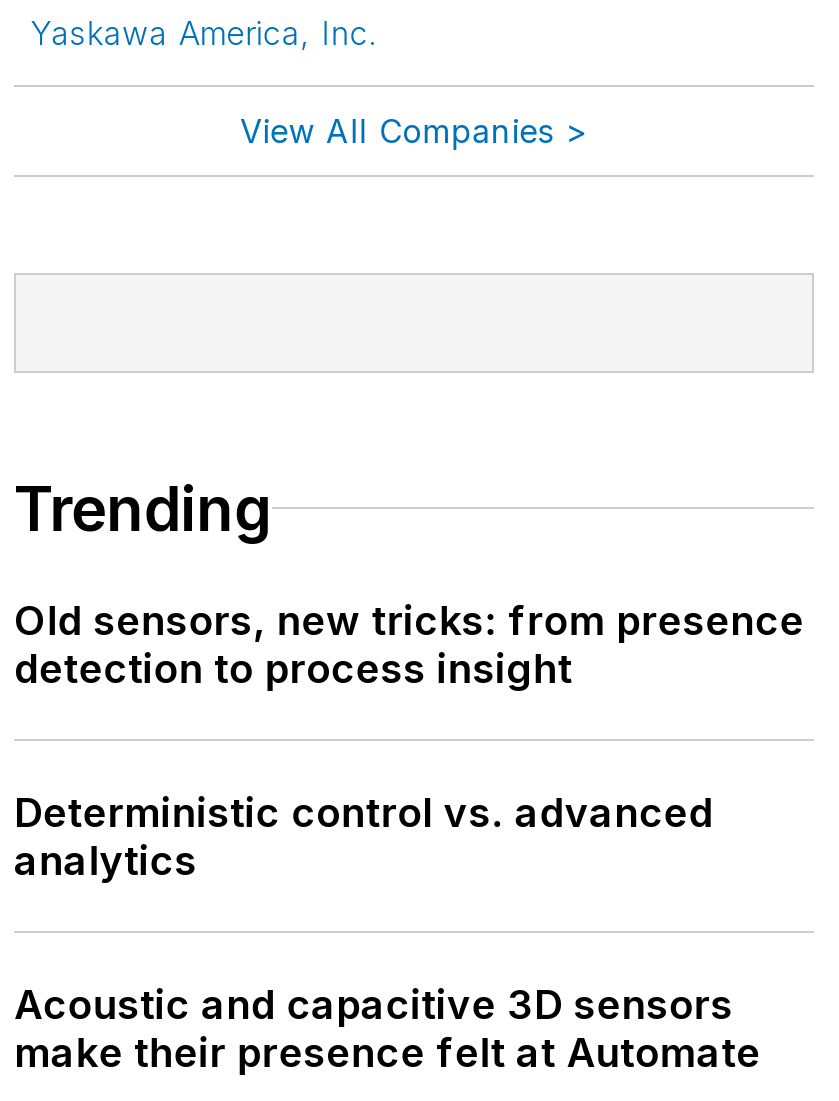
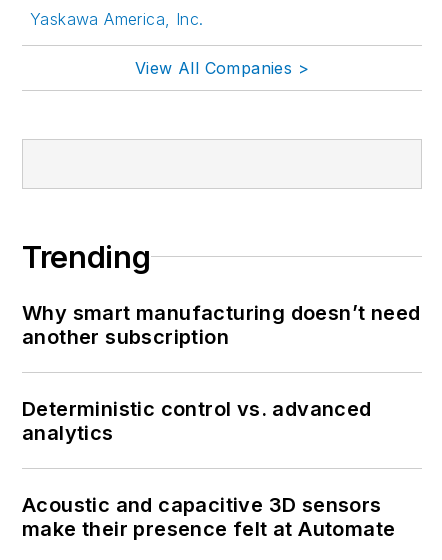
- Old sensors, new tricks: from presence
- detection to process insight
+ Why smart manufacturing doesn’t need
+ another subscription
